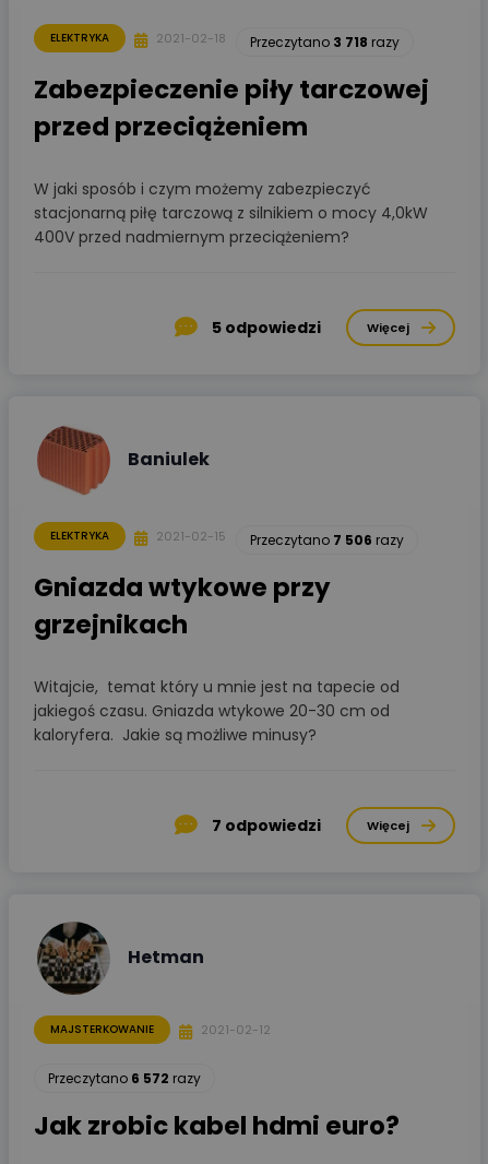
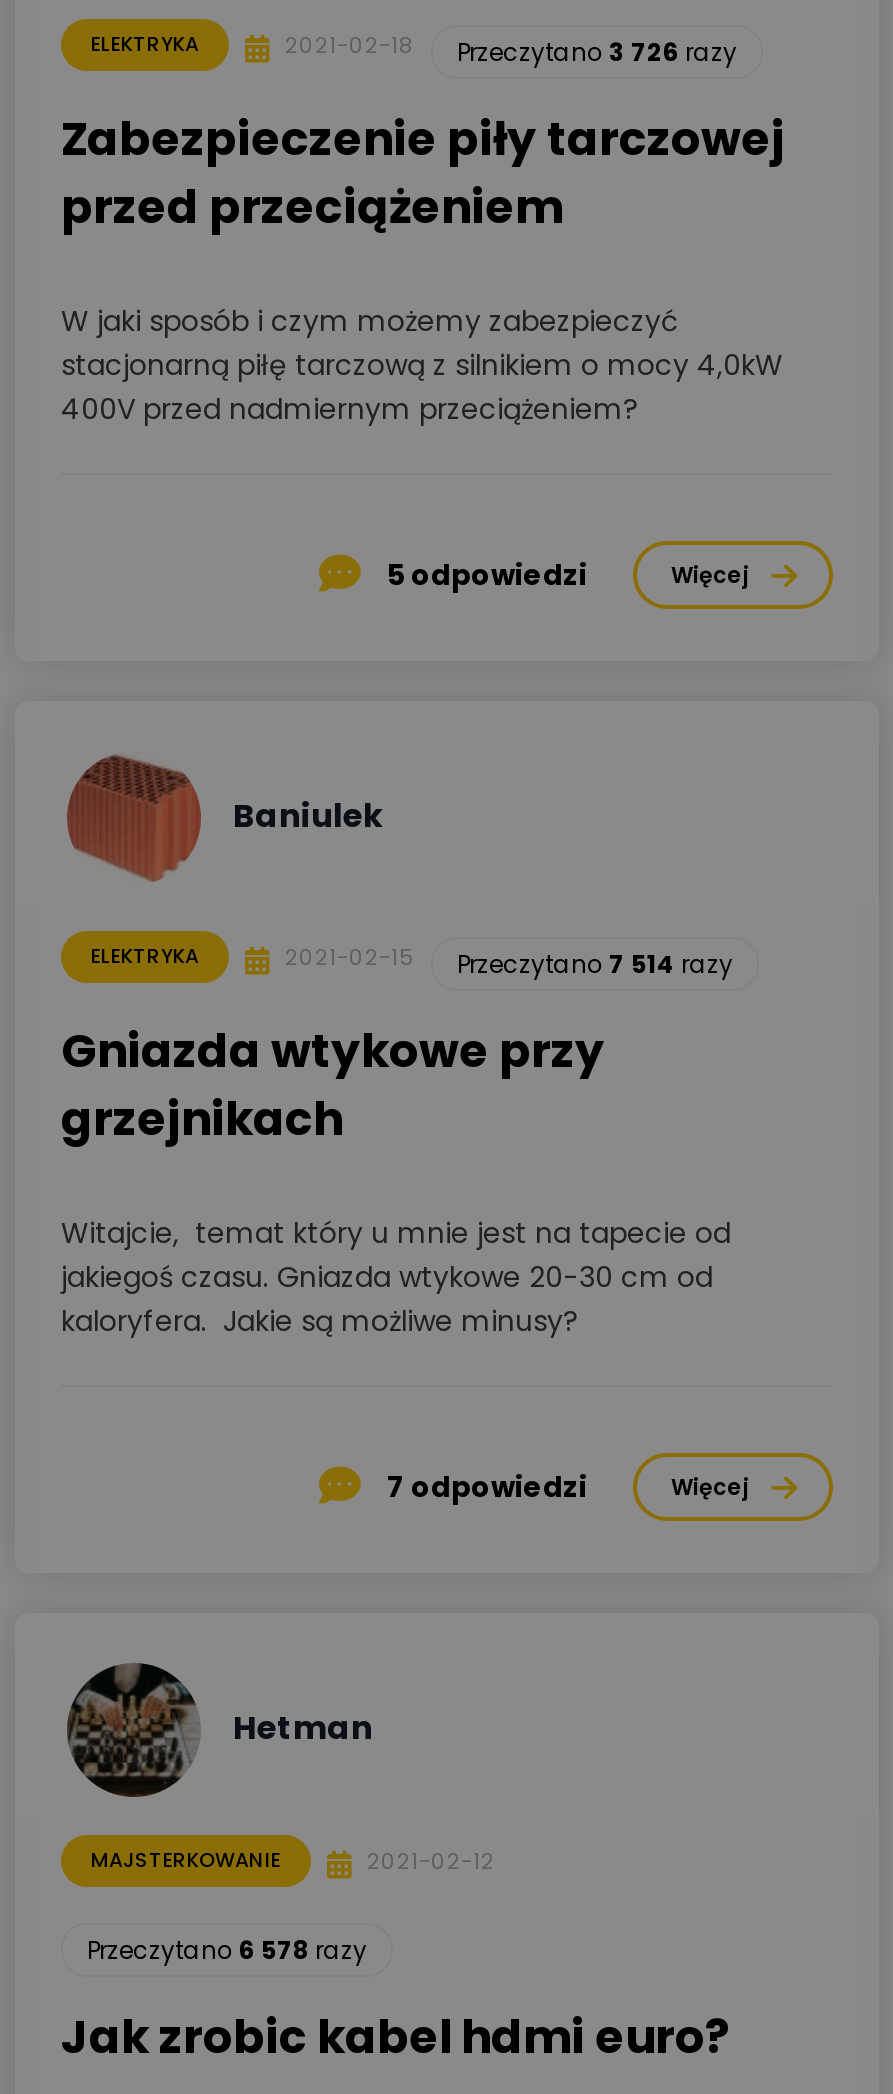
- Przeczytano 3 718 razy
+ Przeczytano 3 726 razy

- Przeczytano 7 506 razy
+ Przeczytano 7 514 razy

- Przeczytano 6 572 razy
+ Przeczytano 6 578 razy
